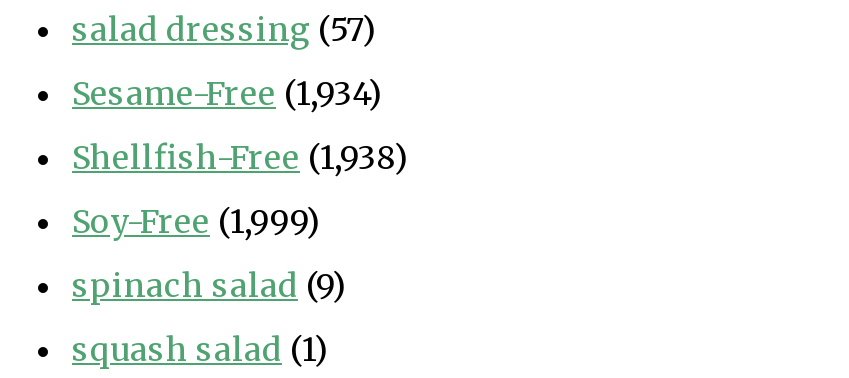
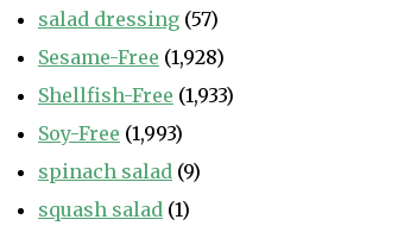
- Sesame-Free (1,934)
+ Sesame-Free (1,928)

- Shellfish-Free (1,938)
+ Shellfish-Free (1,933)

- Soy-Free (1,999)
+ Soy-Free (1,993)
